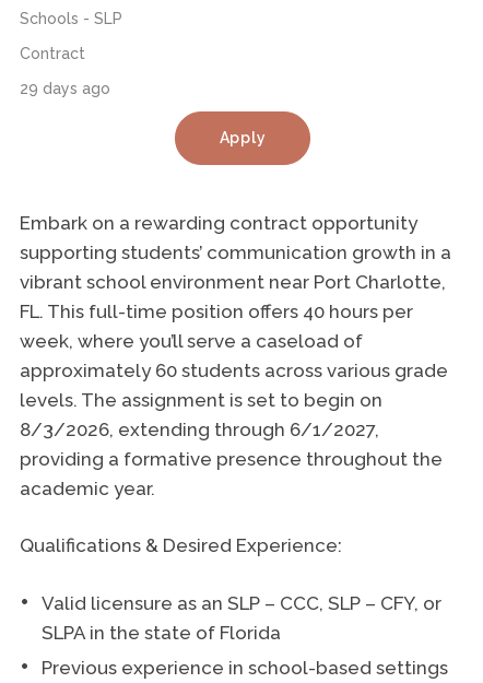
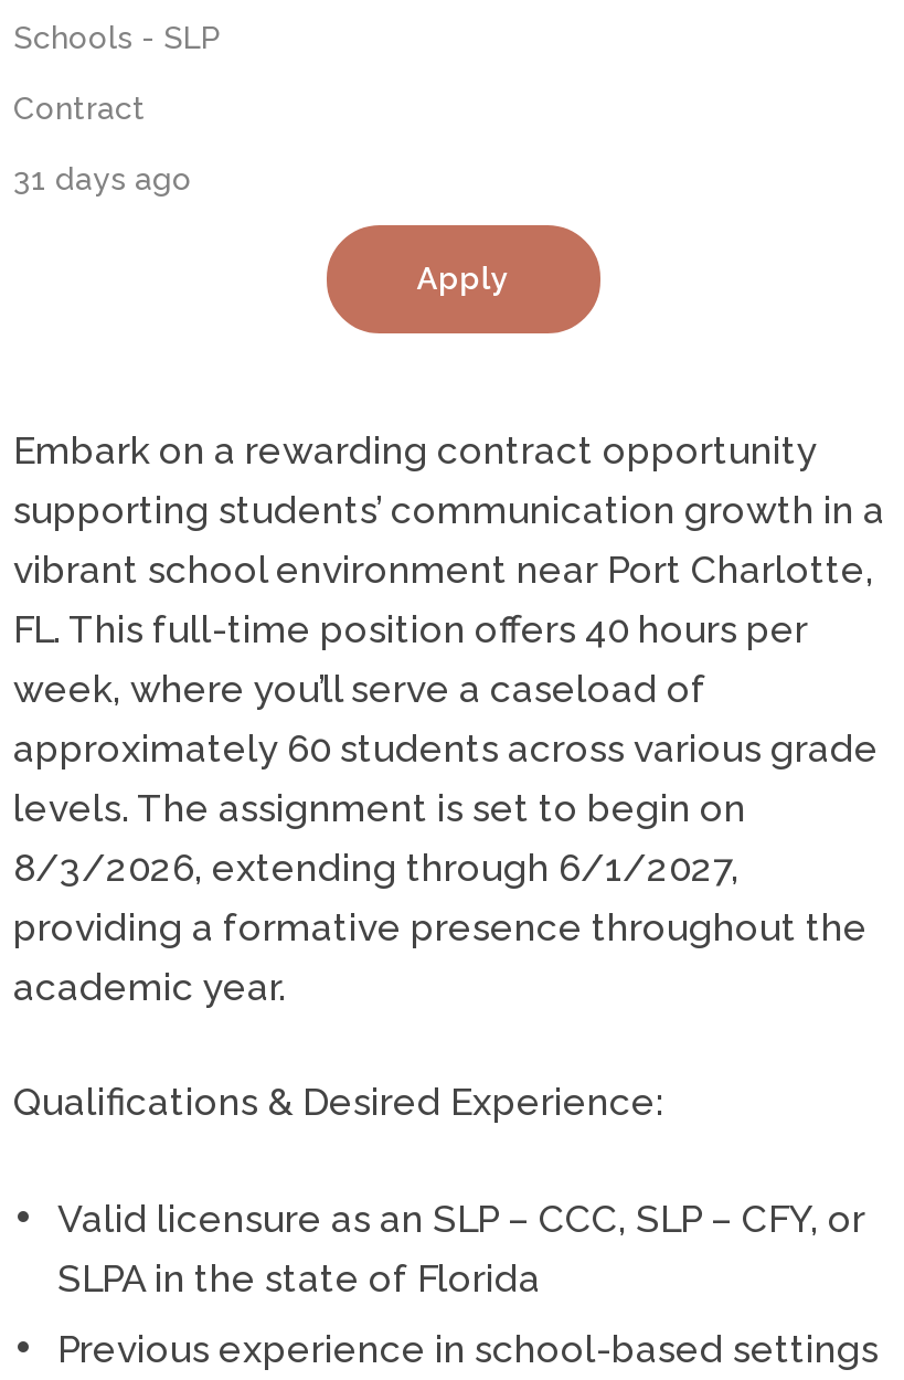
- 29 days ago
+ 31 days ago
